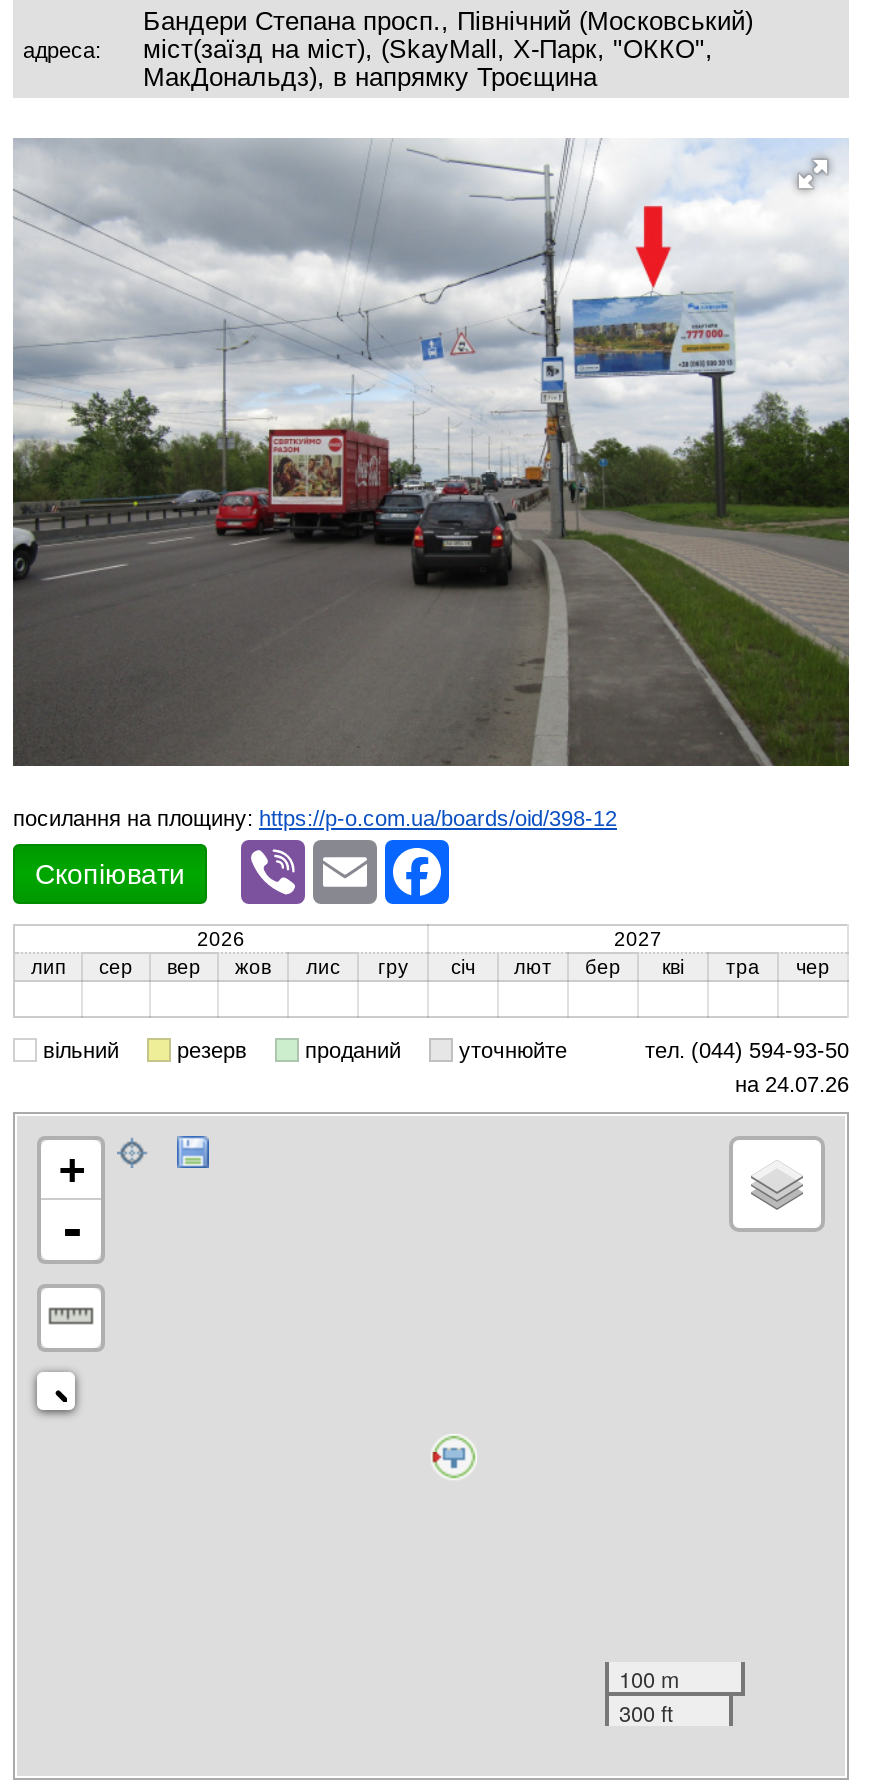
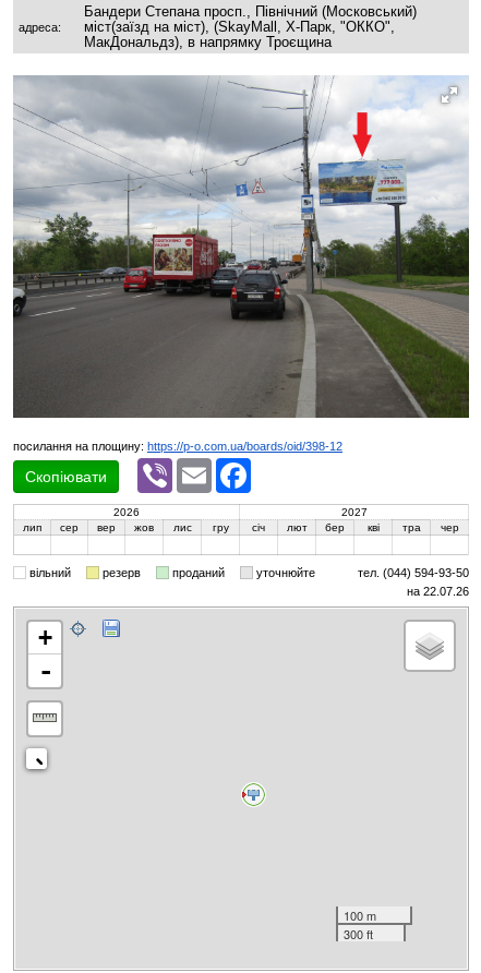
- на 24.07.26
+ на 22.07.26
